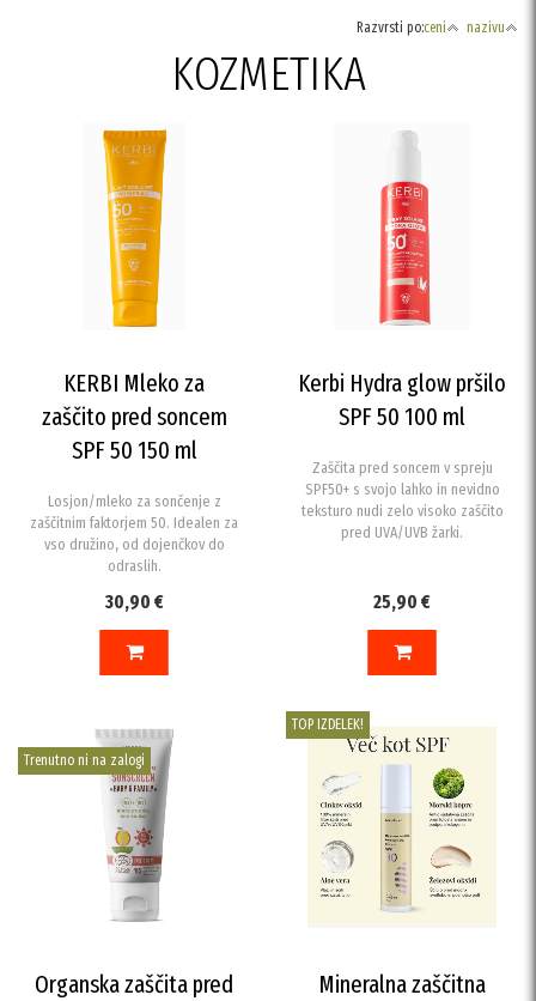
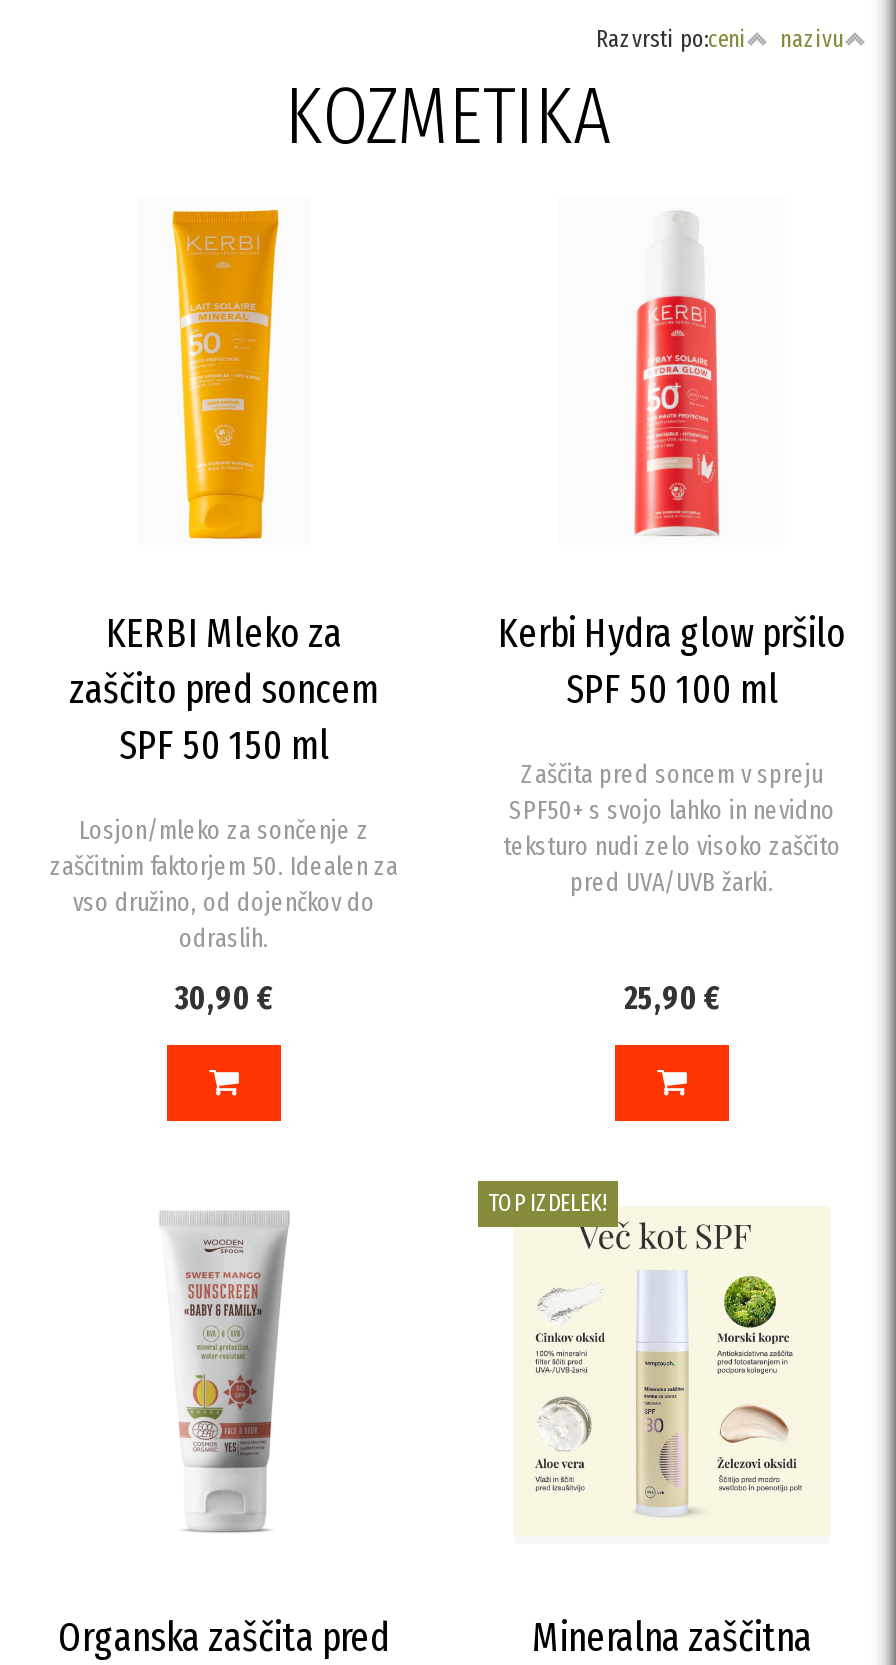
- Trenutno ni na zalogi
